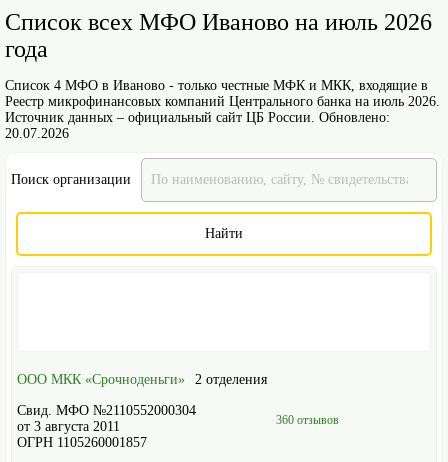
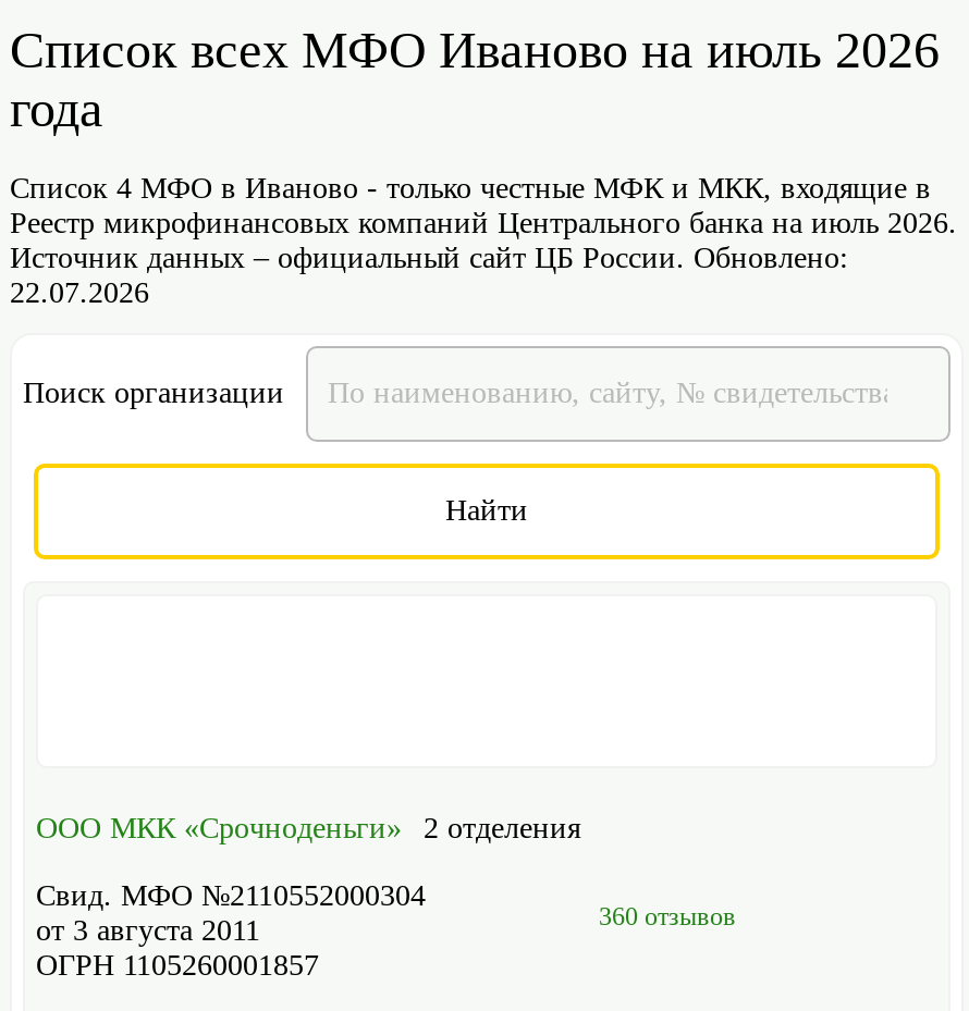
- 20.07.2026
+ 22.07.2026
